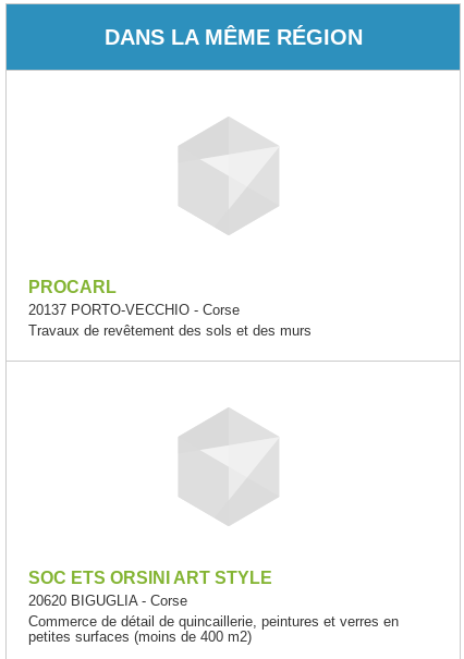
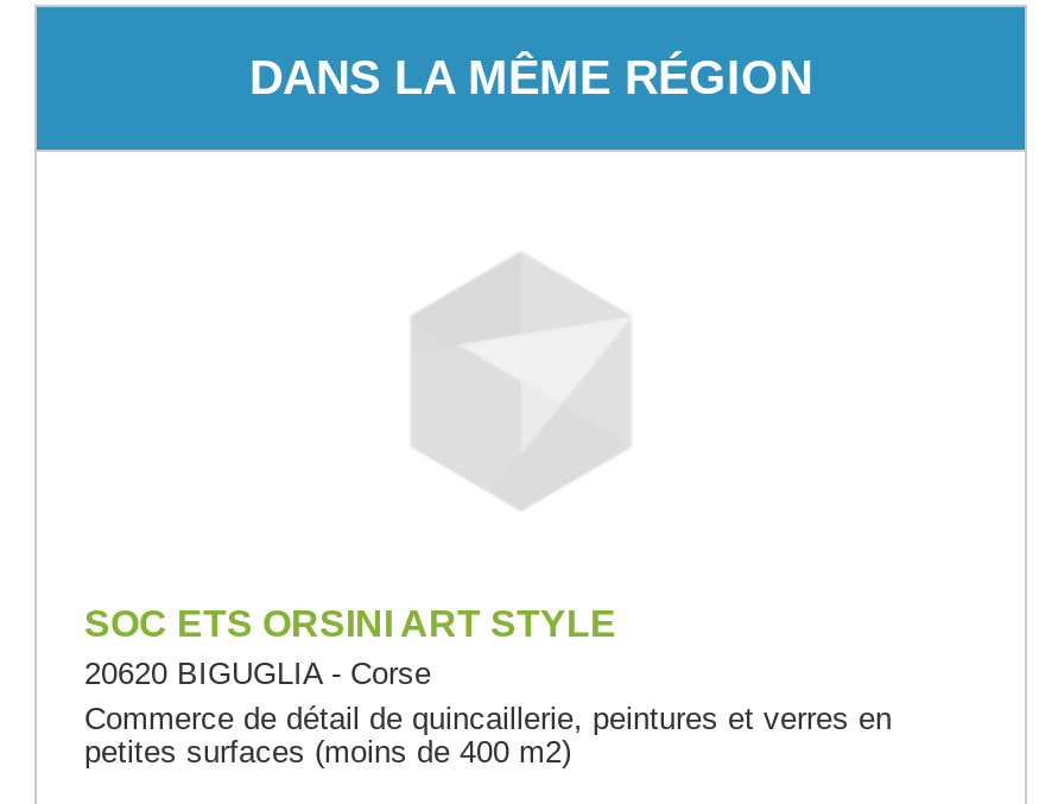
- PROCARL
- 20137 PORTO-VECCHIO - Corse
- Travaux de revêtement des sols et des murs
